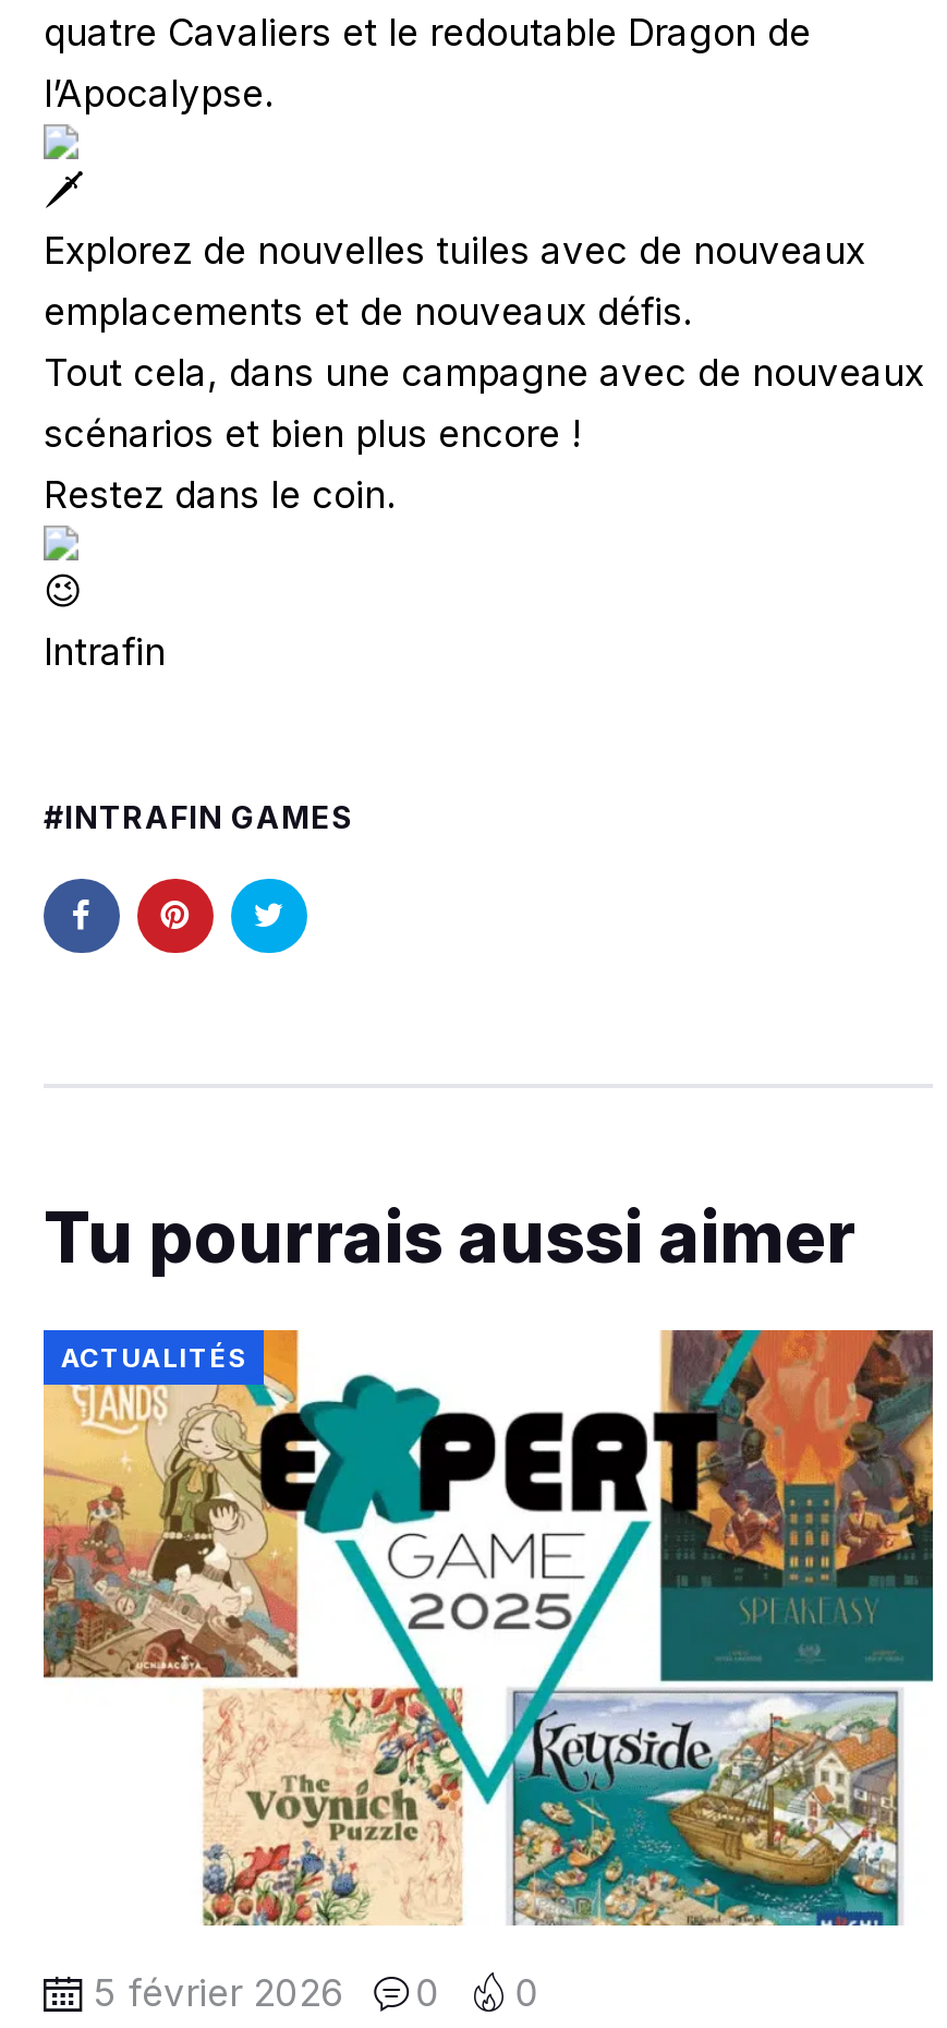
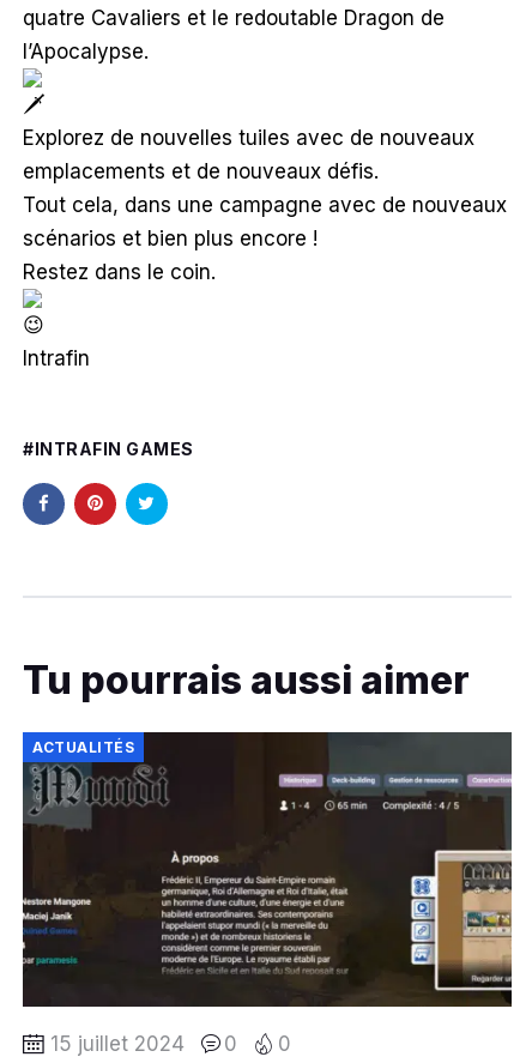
- [image]
- 5 février 2026 0 0
+ [image]
+ 15 juillet 2024 0 0
